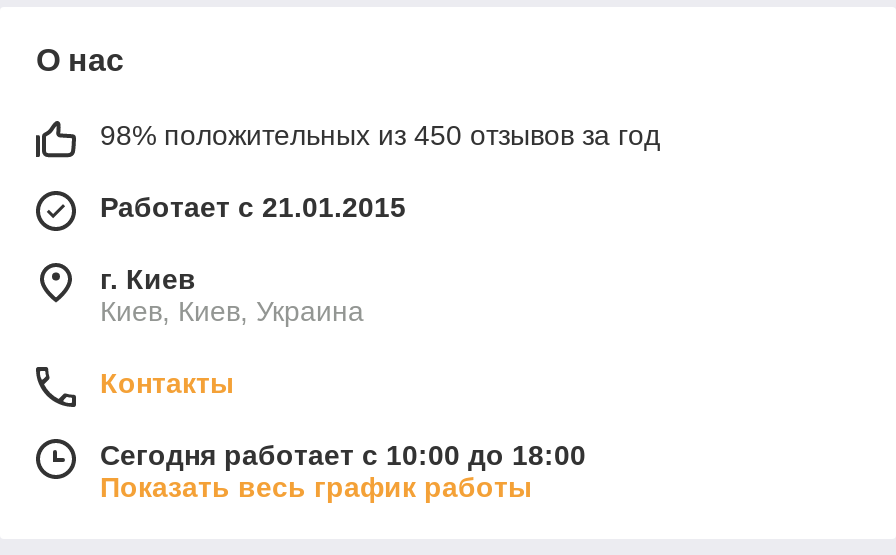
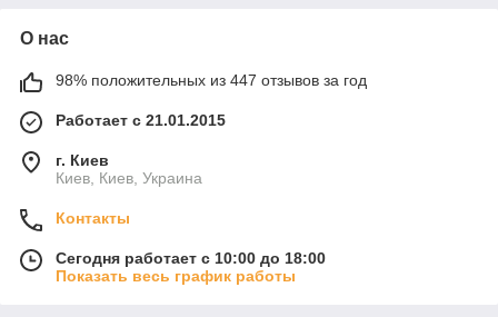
- 98% положительных из 450 отзывов за год
+ 98% положительных из 447 отзывов за год
